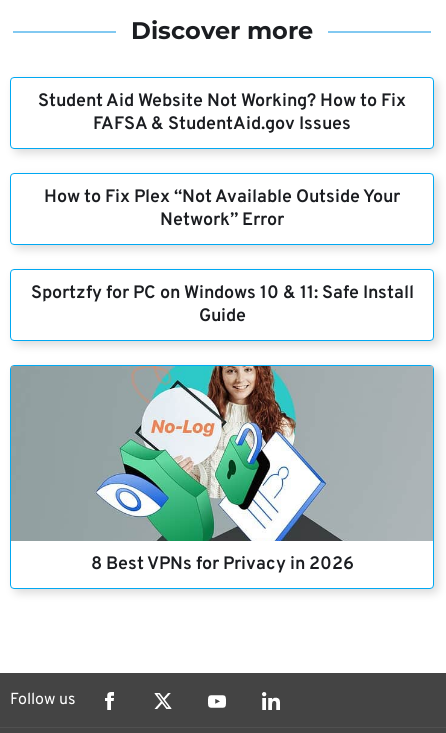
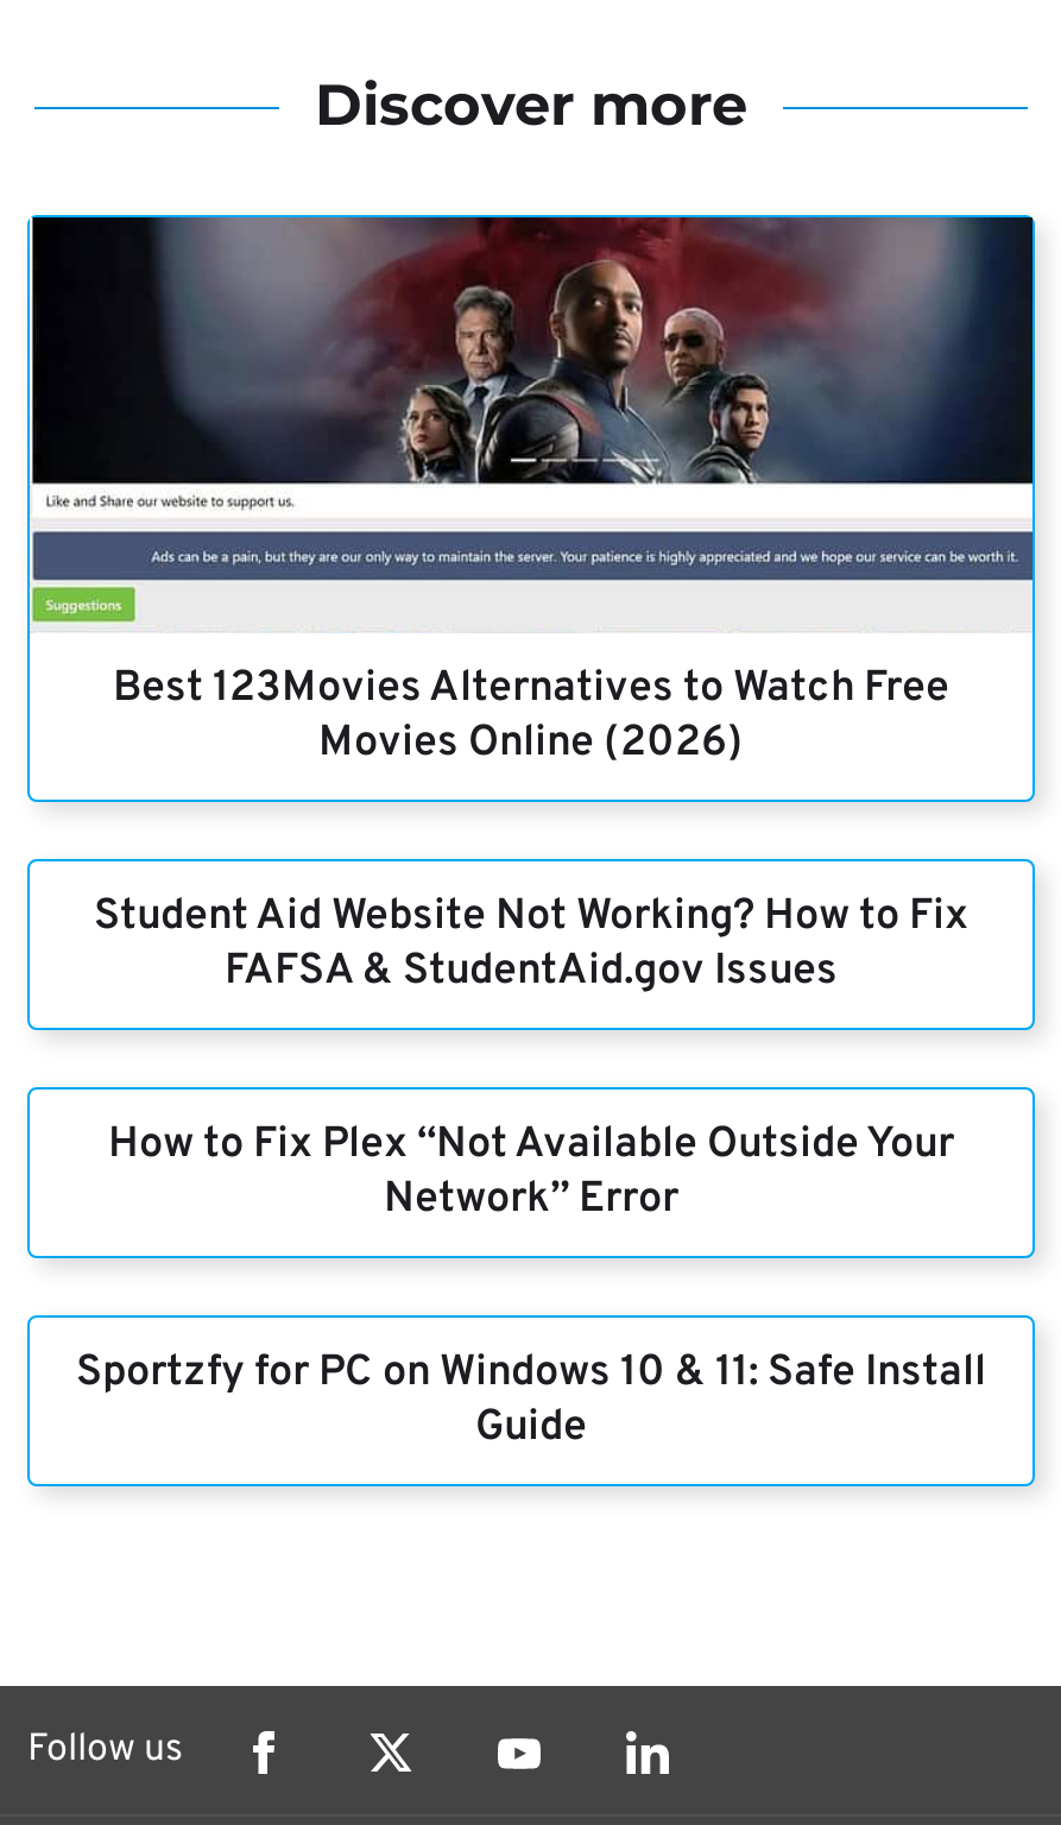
+ [image]
+ Best 123Movies Alternatives to Watch Free
+ Movies Online (2026)

+ [image]

moved down: Student Aid Website Not Working? How to Fix | FAFSA & StudentAid.gov Issues | How to Fix Plex “Not Available Outside Your | Network” Error | Sportzfy for PC on Windows 10 & 11: Safe Install | Guide

- [image]
- 8 Best VPNs for Privacy in 2026
